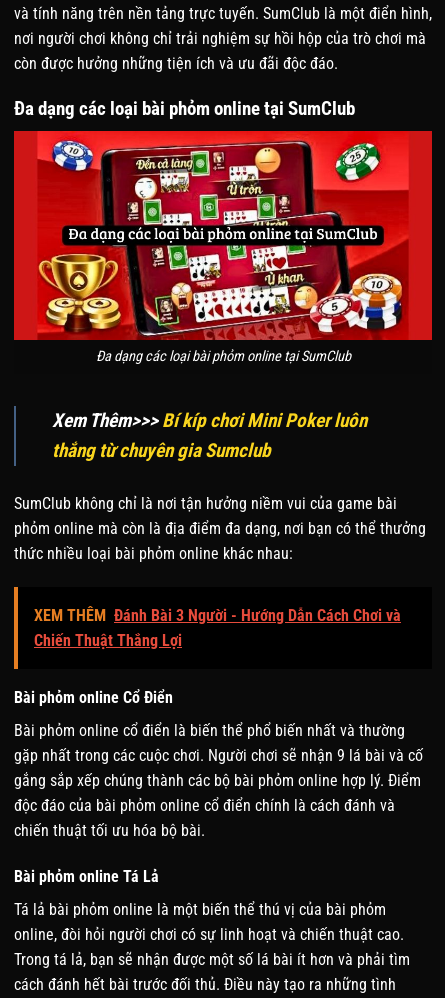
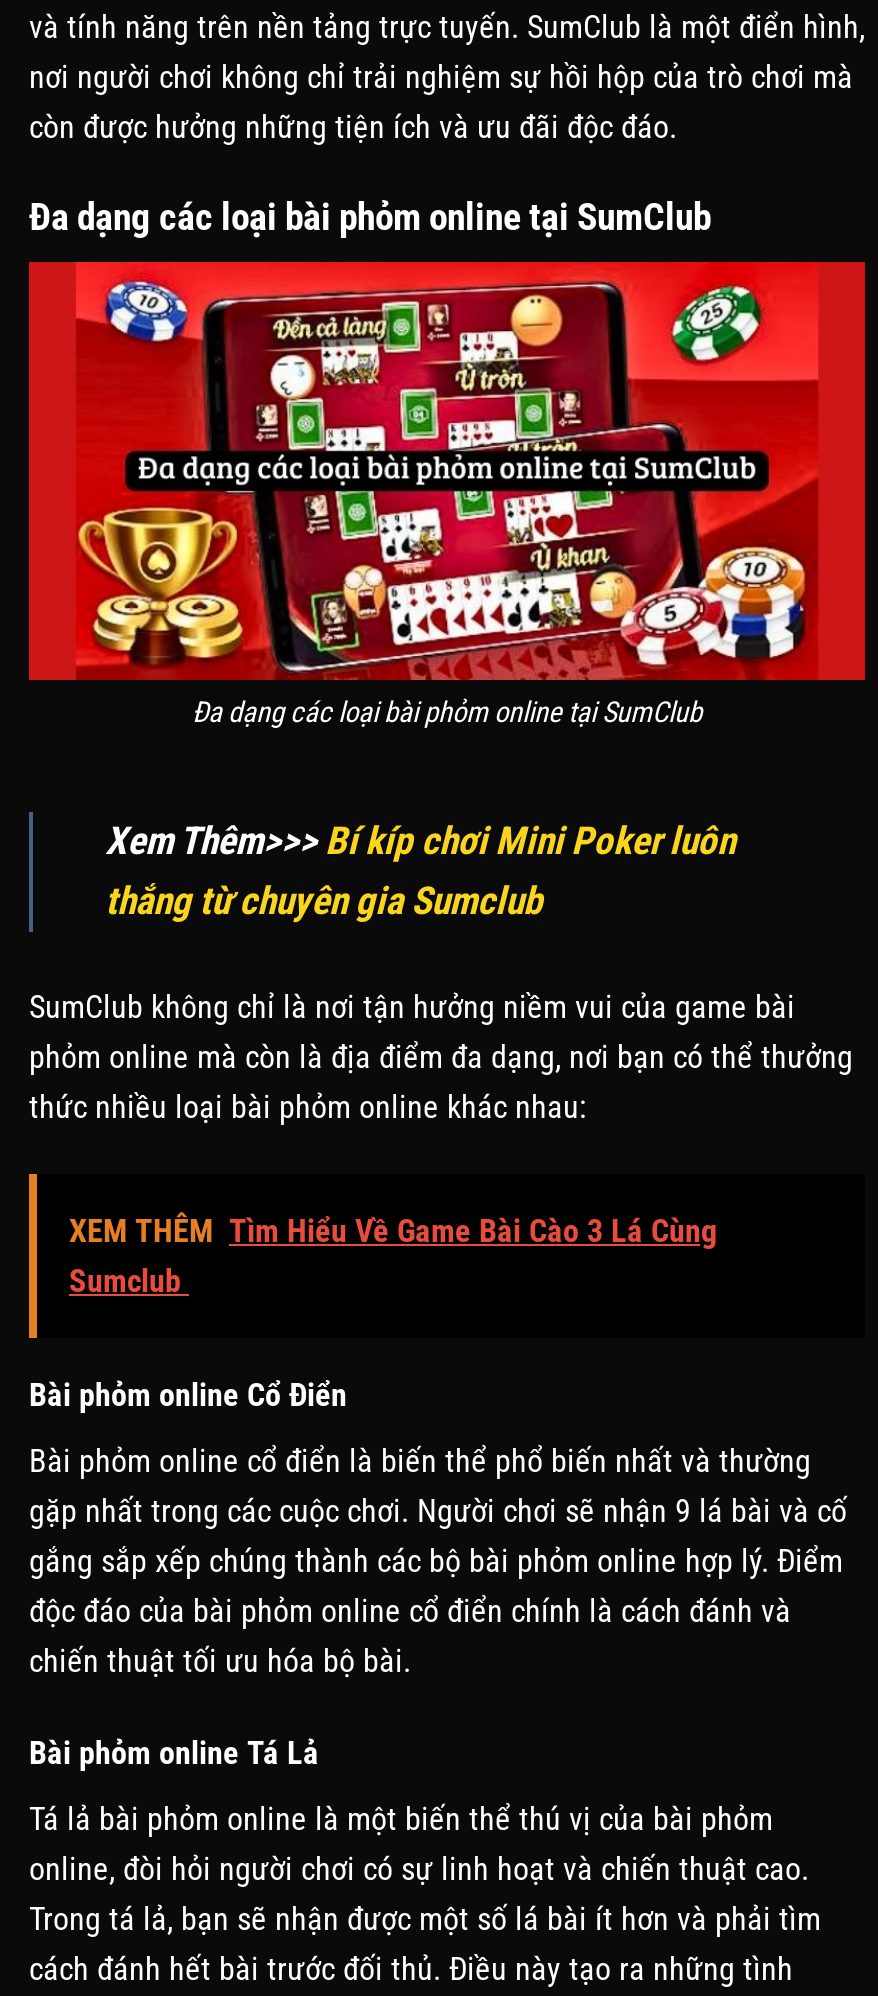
- XEM THÊM Đánh Bài 3 Người - Hướng Dẫn Cách Chơi và
- Chiến Thuật Thắng Lợi
+ XEM THÊM Tìm Hiểu Về Game Bài Cào 3 Lá Cùng
+ Sumclub
